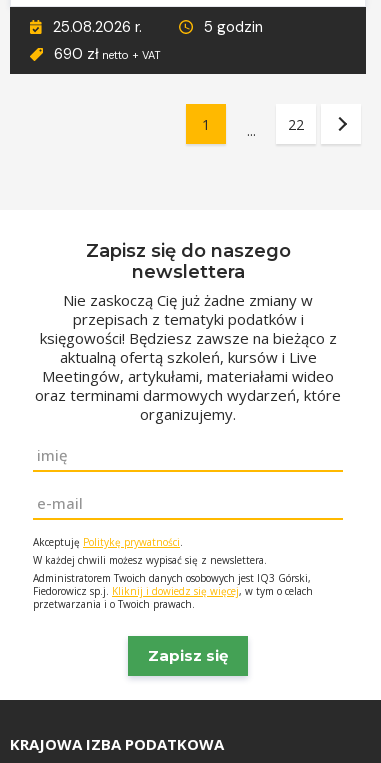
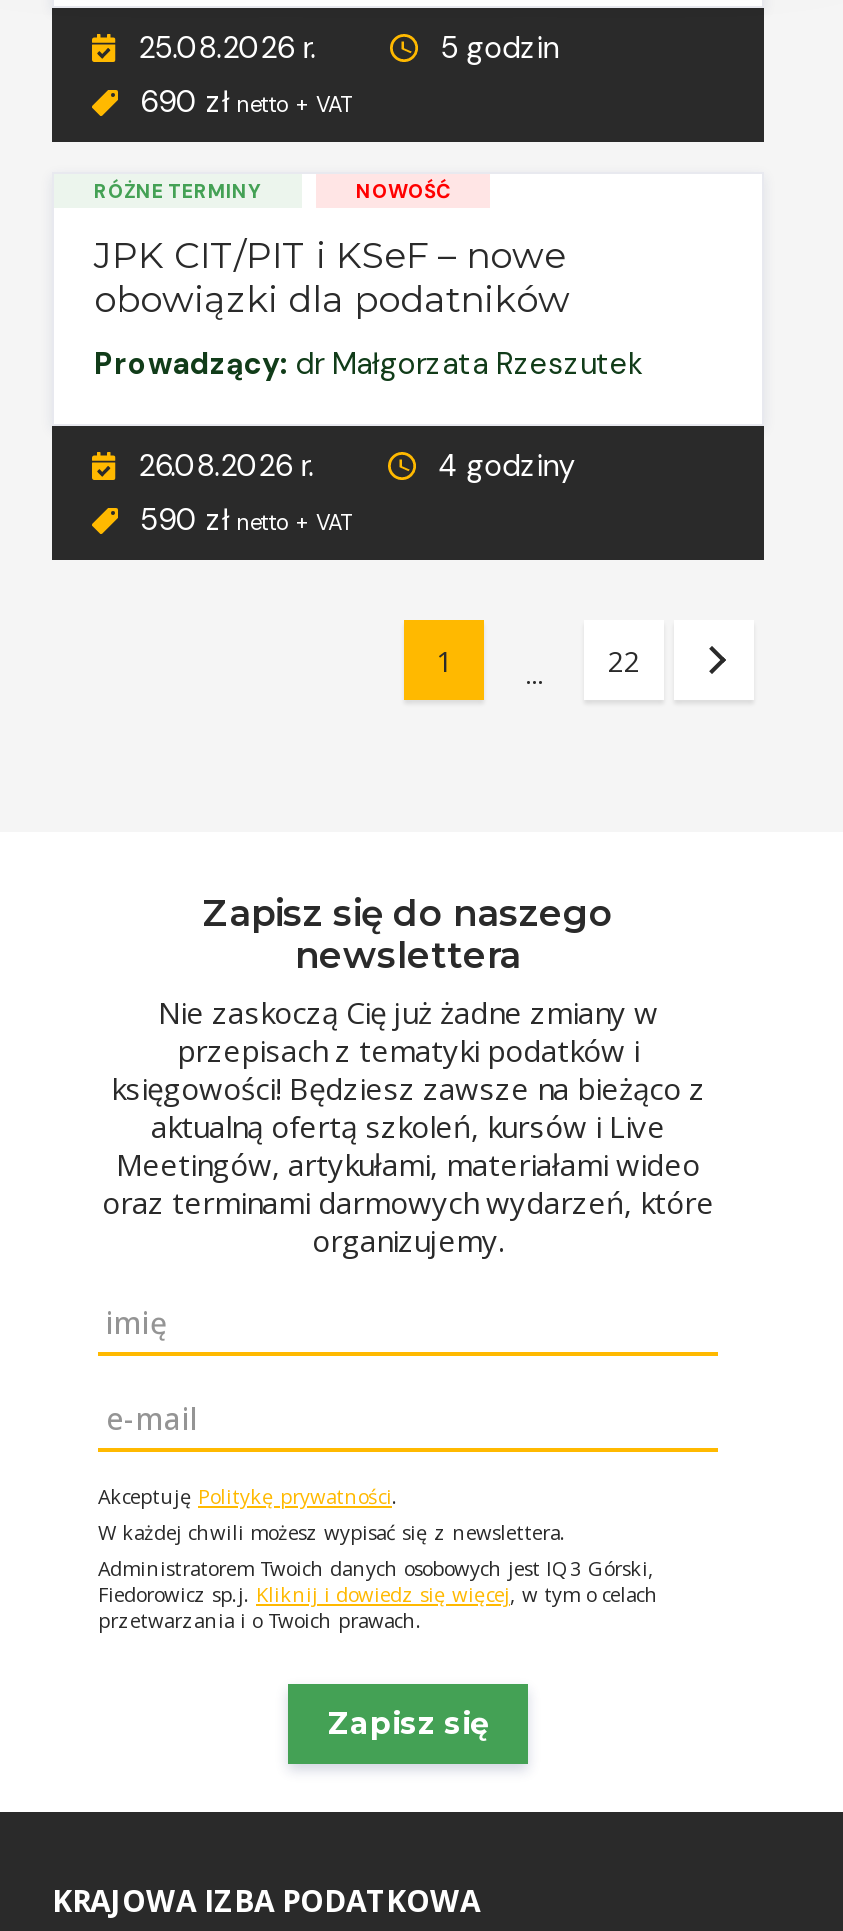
+ RÓŻNE TERMINY
+ NOWOŚĆ
+ JPK CIT/PIT i KSeF – nowe
+ obowiązki dla podatników
+ Prowadzący: dr Małgorzata Rzeszutek
+ 26.08.2026 r.
+ 4 godziny
+ 590 zł netto + VAT
